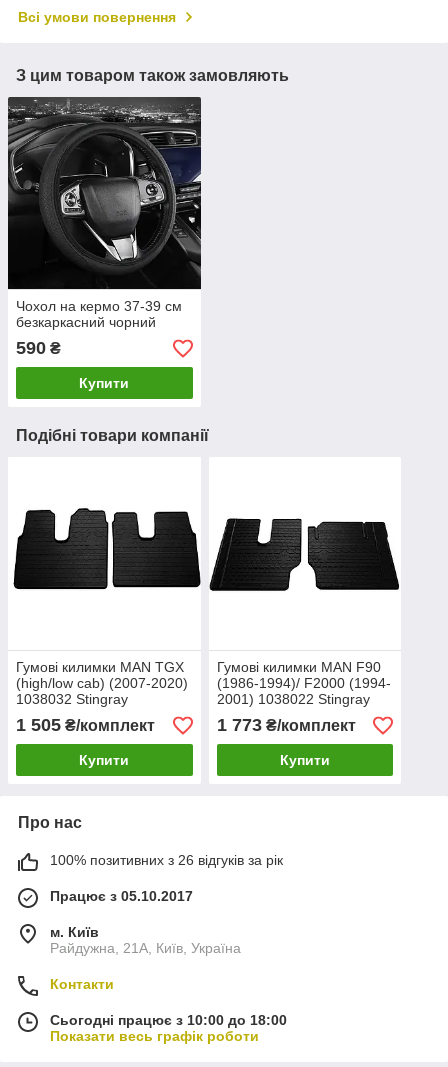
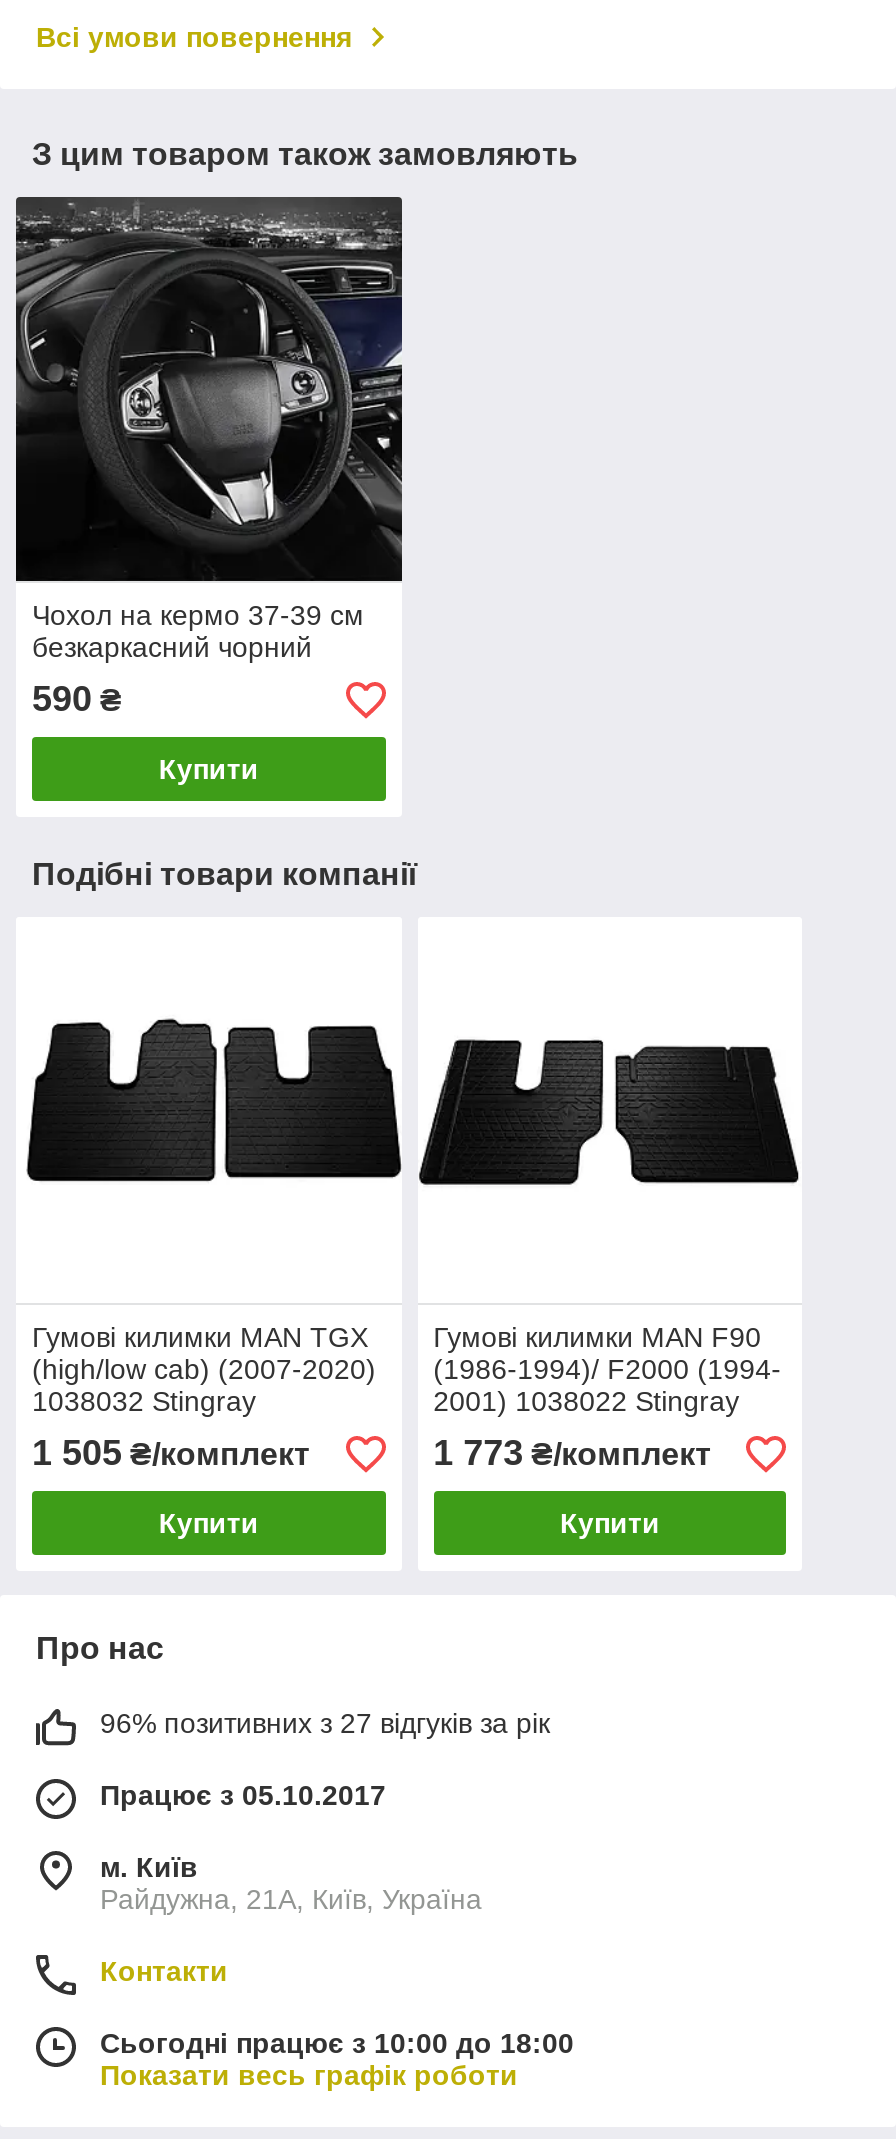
- 100% позитивних з 26 відгуків за рік
+ 96% позитивних з 27 відгуків за рік
